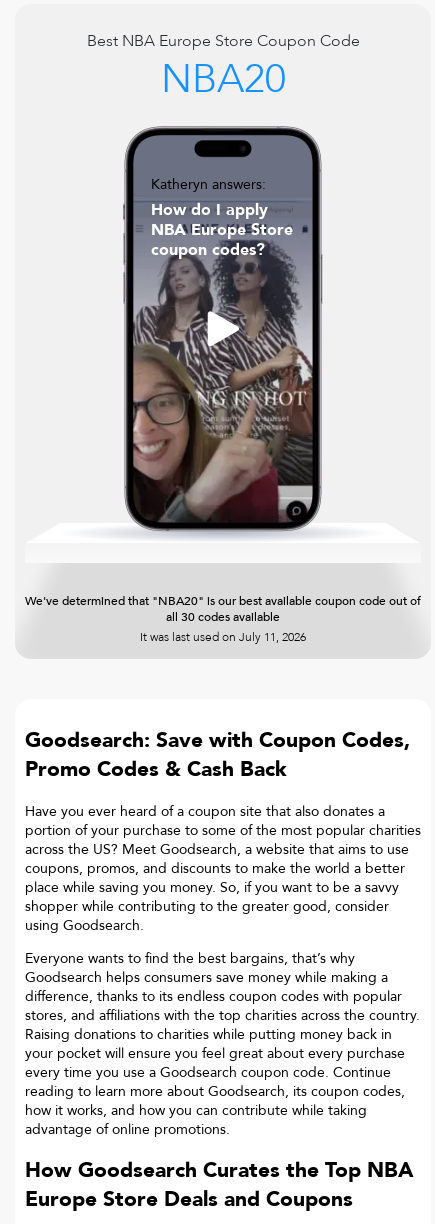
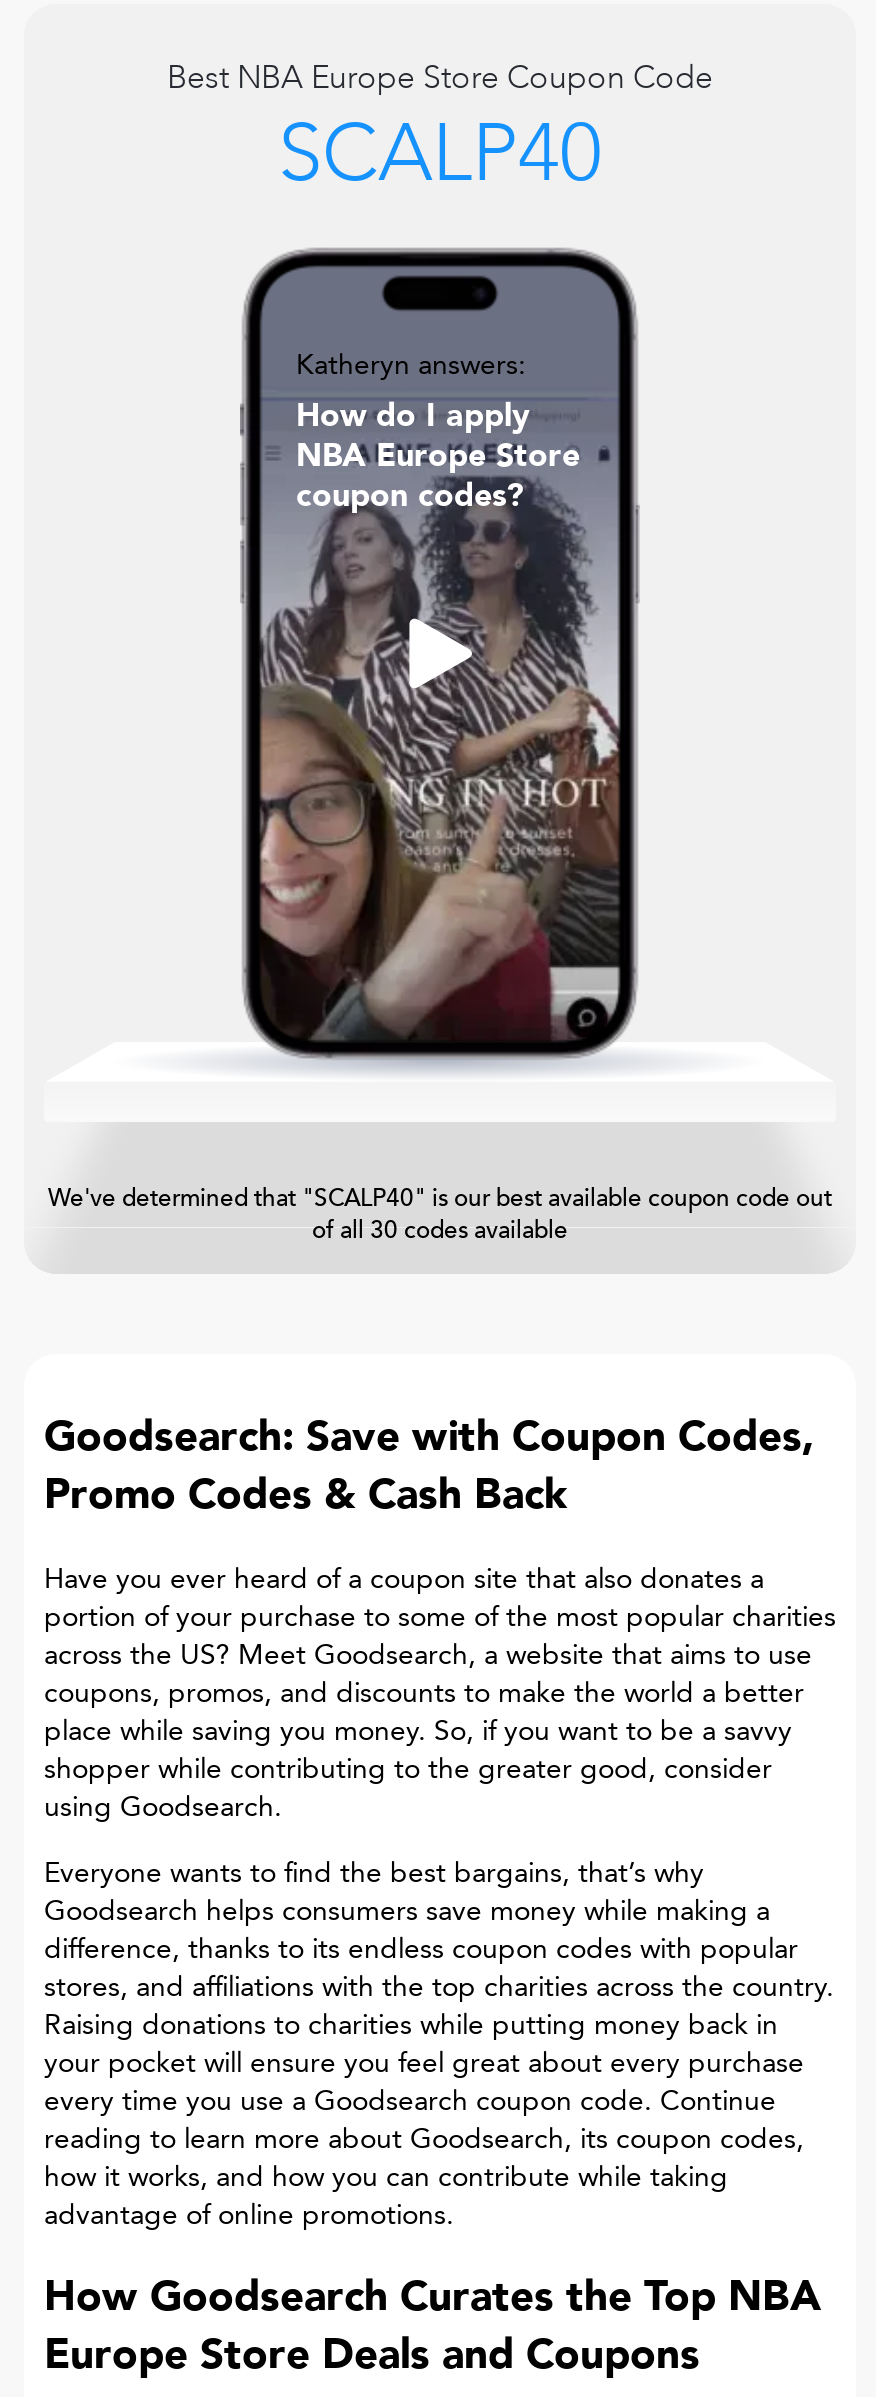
- NBA20
+ SCALP40

- We've determined that "NBA20" is our best available coupon code out of
- all 30 codes available
- It was last used on July 11, 2026
+ We've determined that "SCALP40" is our best available coupon code out
+ of all 30 codes available
